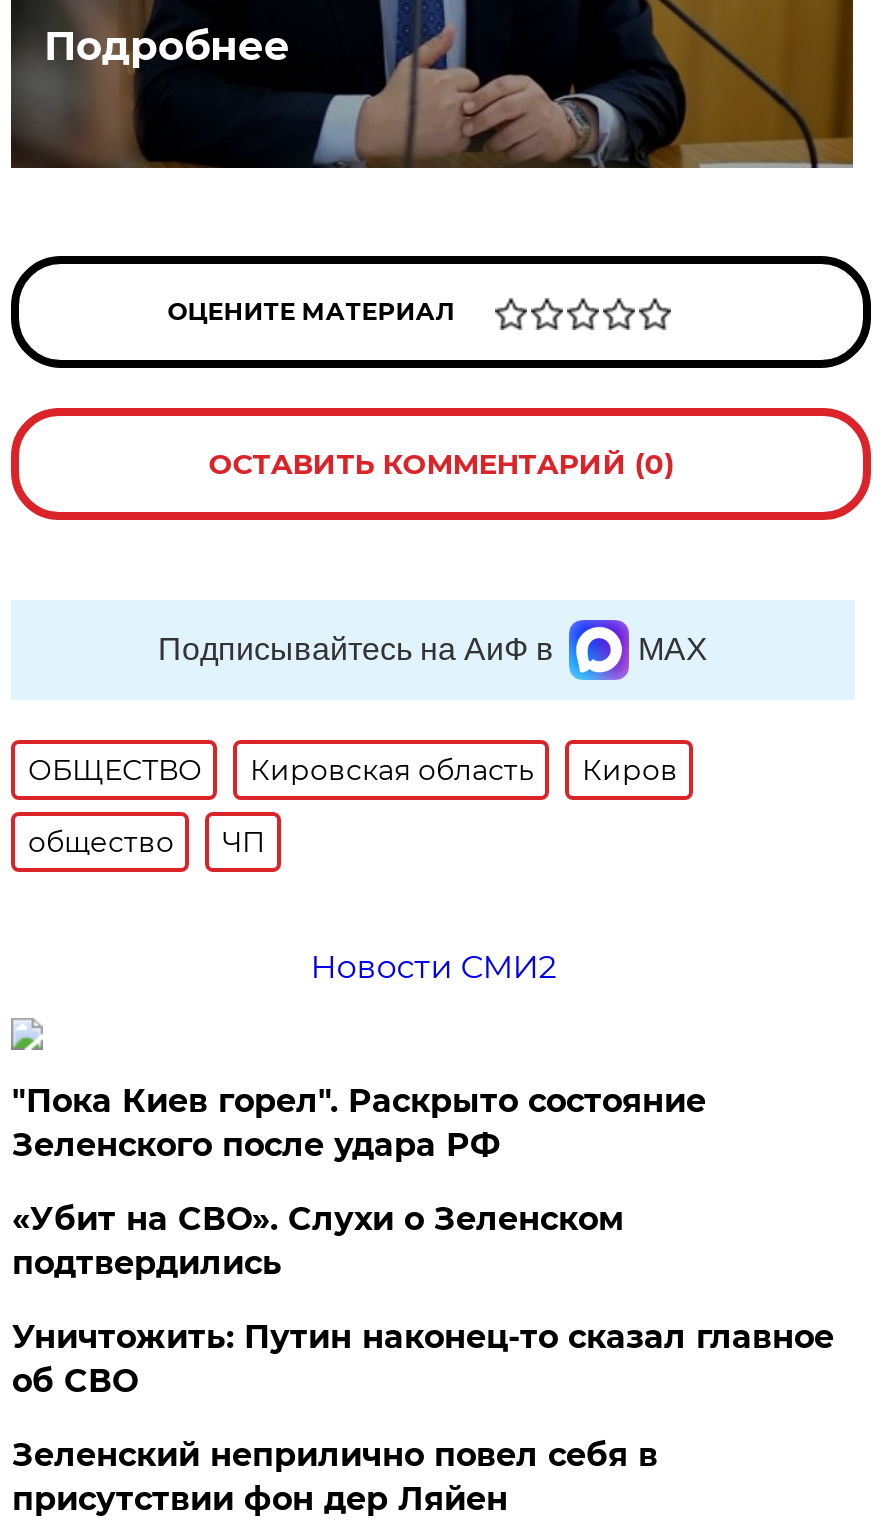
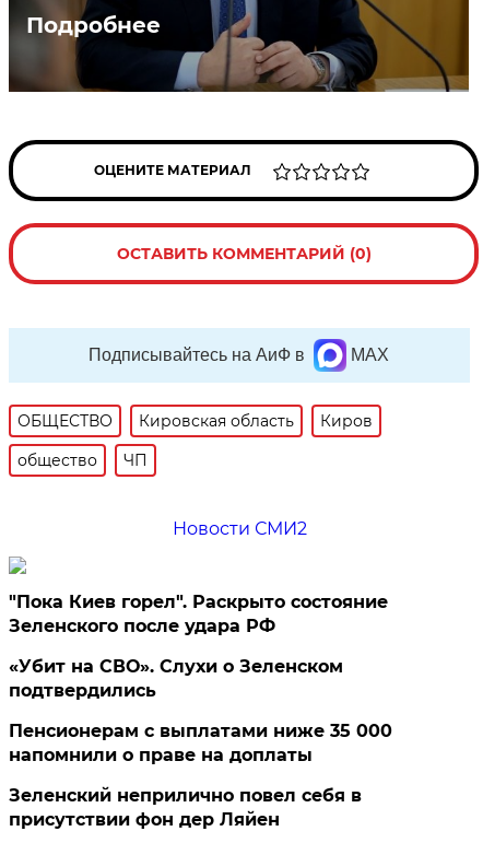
- Уничтожить: Путин наконец-то сказал главное
- об СВО
+ Пенсионерам с выплатами ниже 35 000
+ напомнили о праве на доплаты
